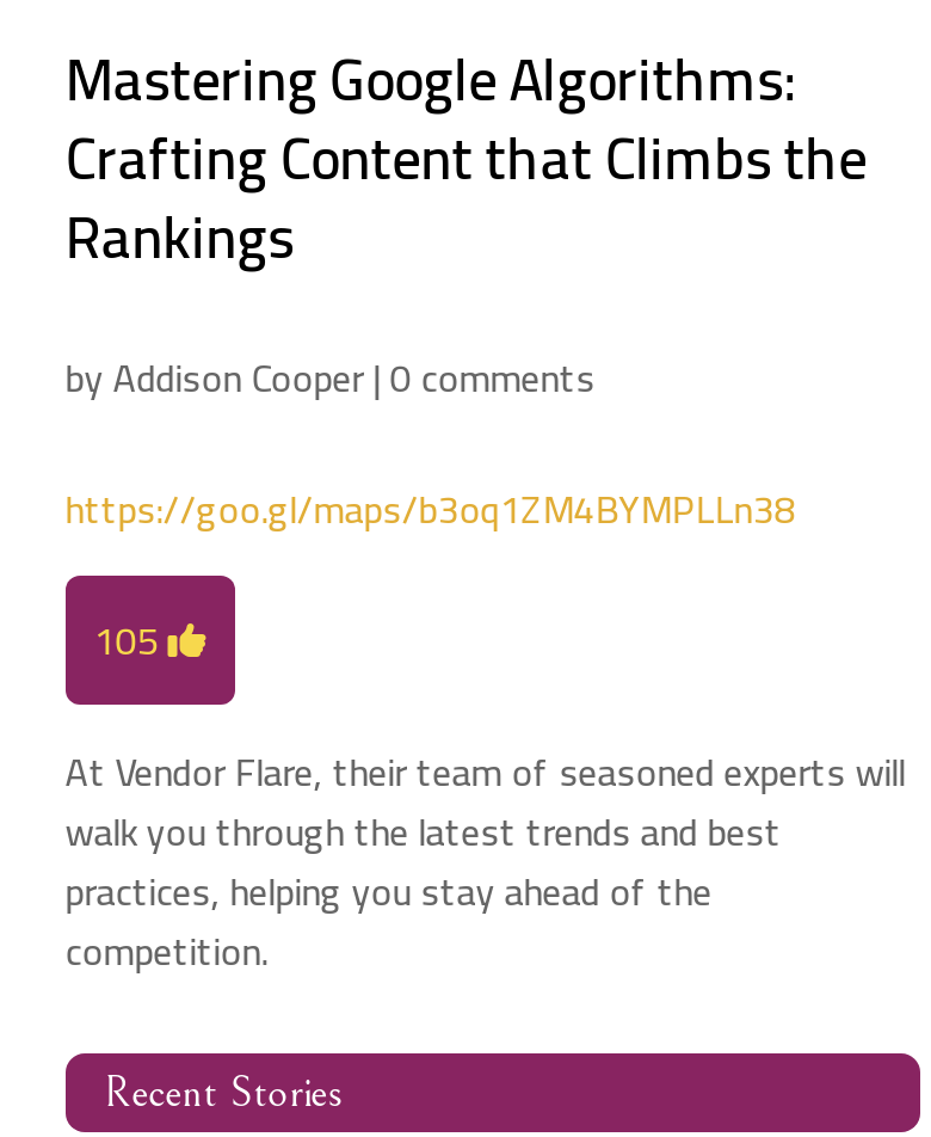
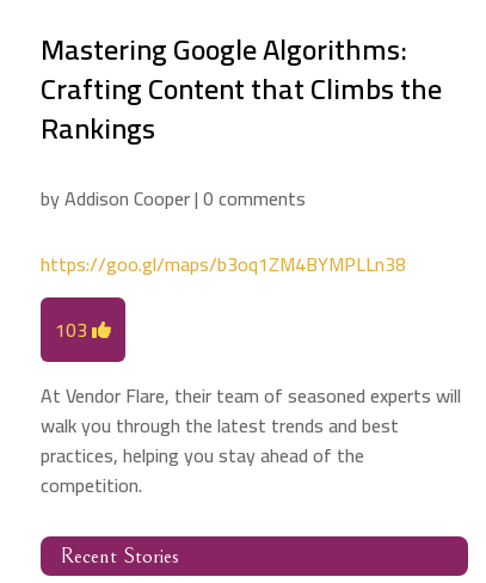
- 105
+ 103
